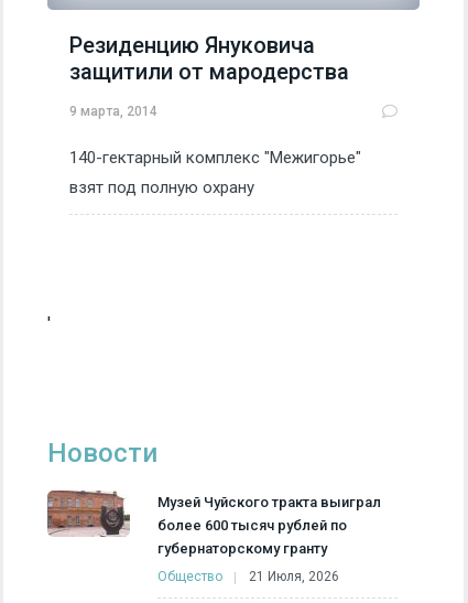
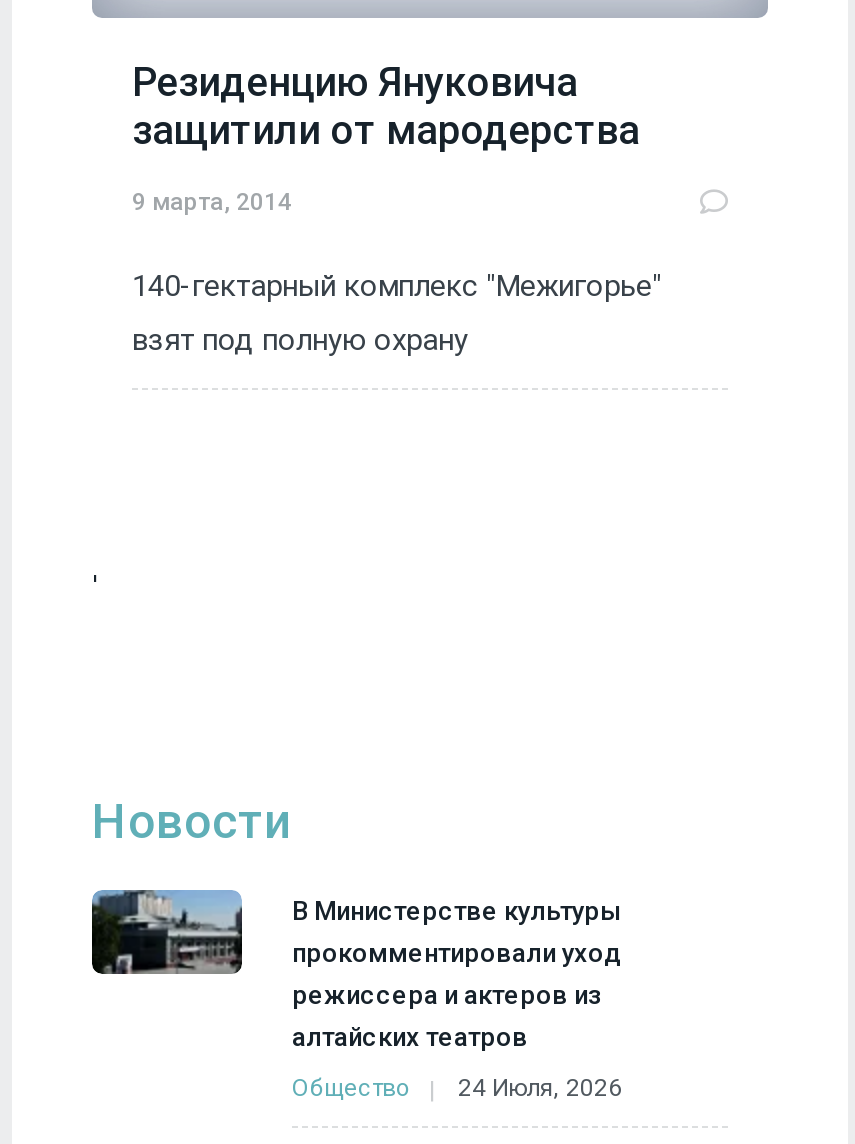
- [image]
- Музей Чуйского тракта выиграл
- более 600 тысяч рублей по
- губернаторскому гранту
+ [image]
+ В Министерстве культуры
+ прокомментировали уход
+ режиссера и актеров из
+ алтайских театров

- Общество 21 Июля, 2026
+ Общество 24 Июля, 2026
